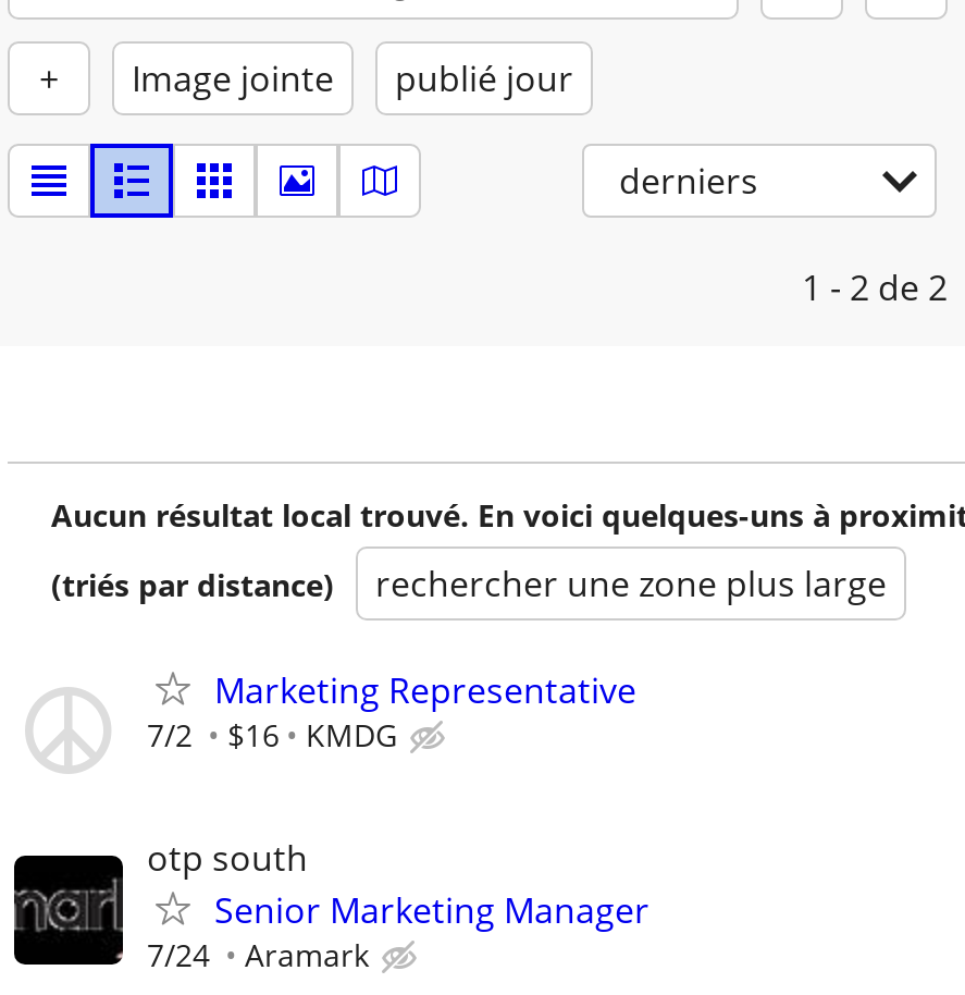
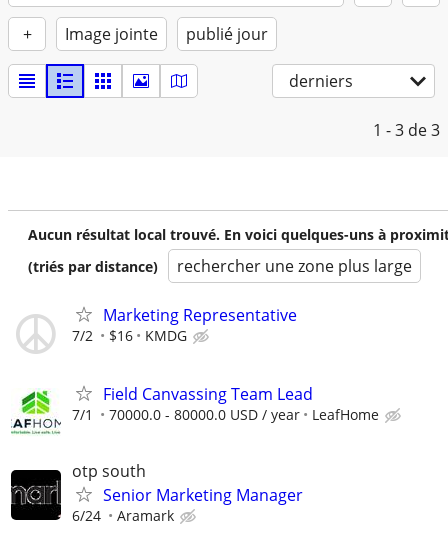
- 1 - 2 de 2
+ 1 - 3 de 3

+ [image]
+ Field Canvassing Team Lead
+ 7/1
+ 70000.0 - 80000.0 USD / year
+ LeafHome

- 7/24 Aramark
+ 6/24 Aramark
